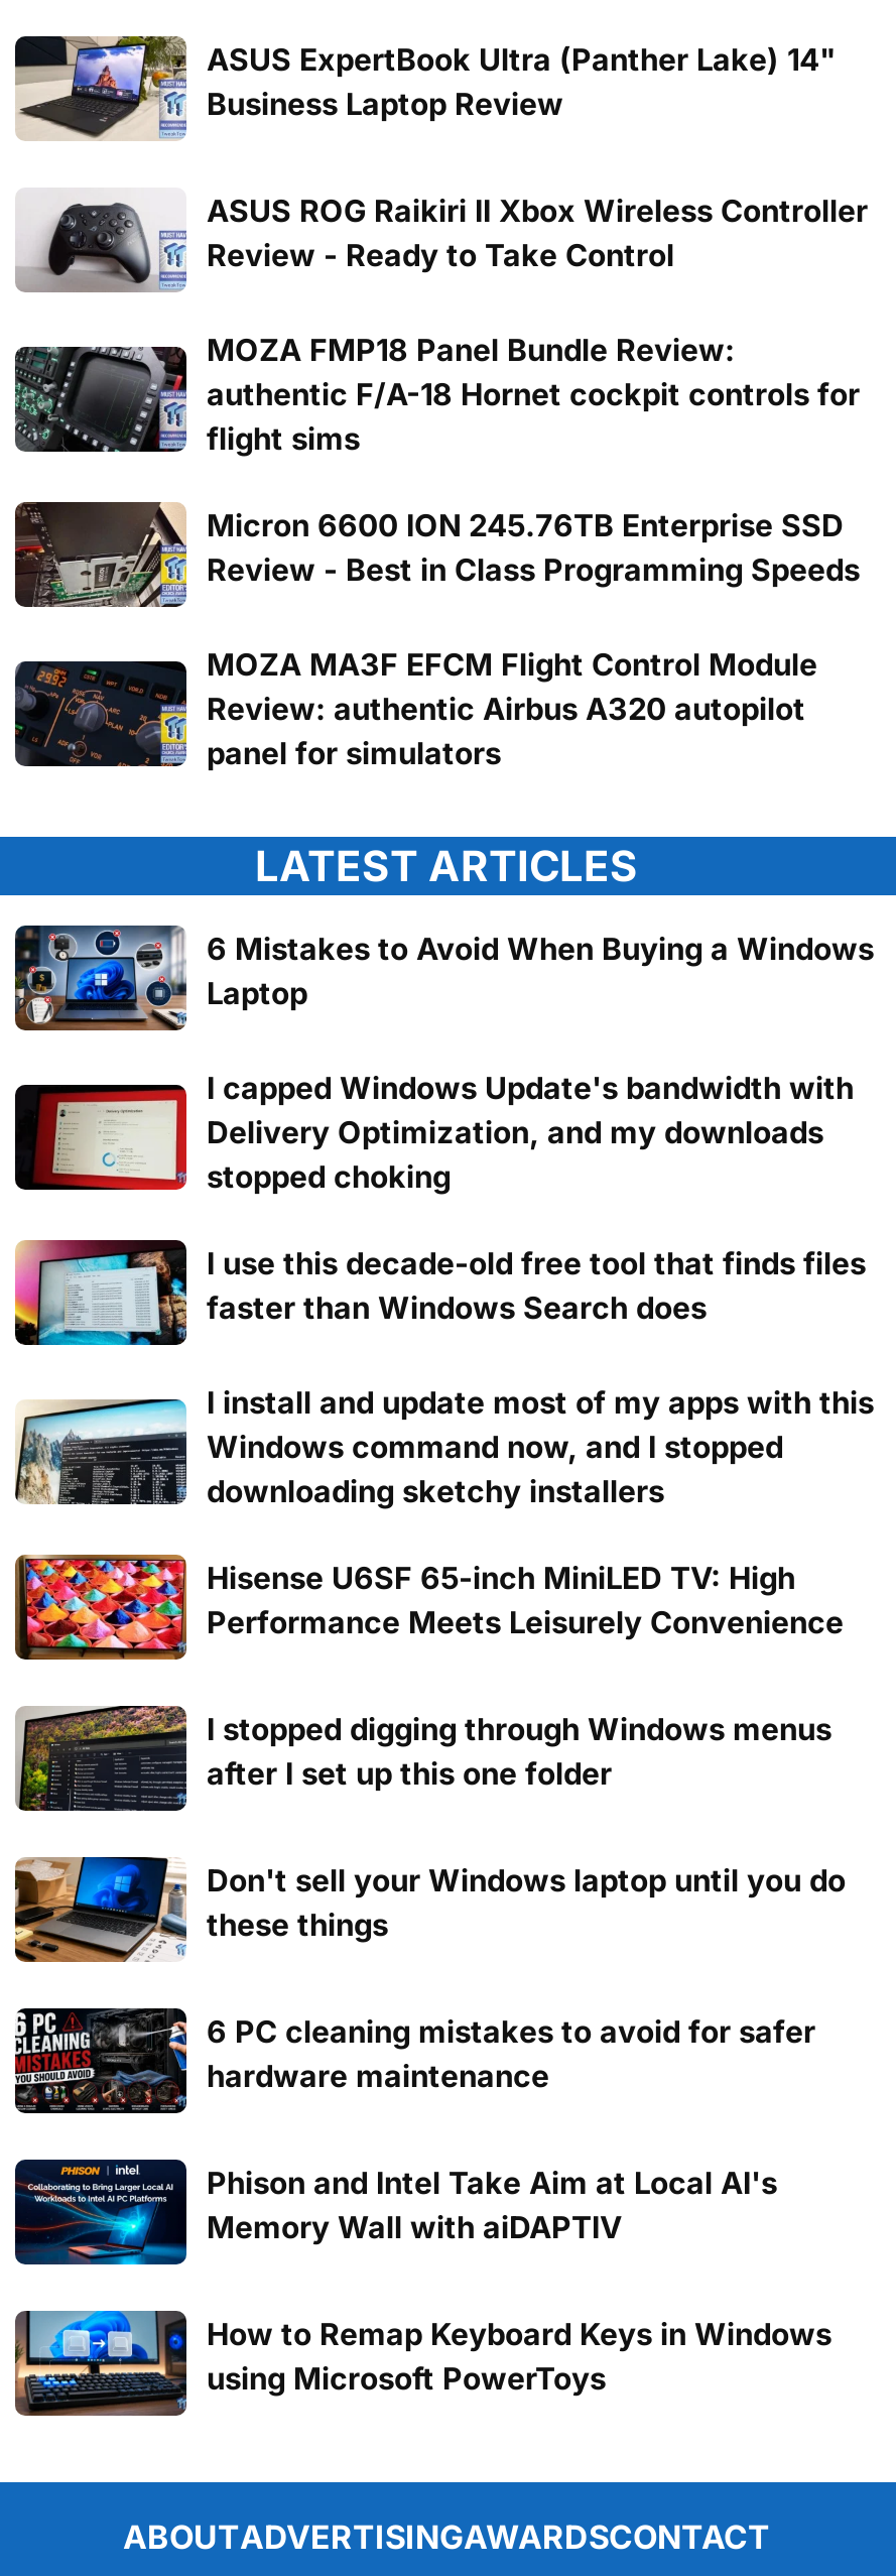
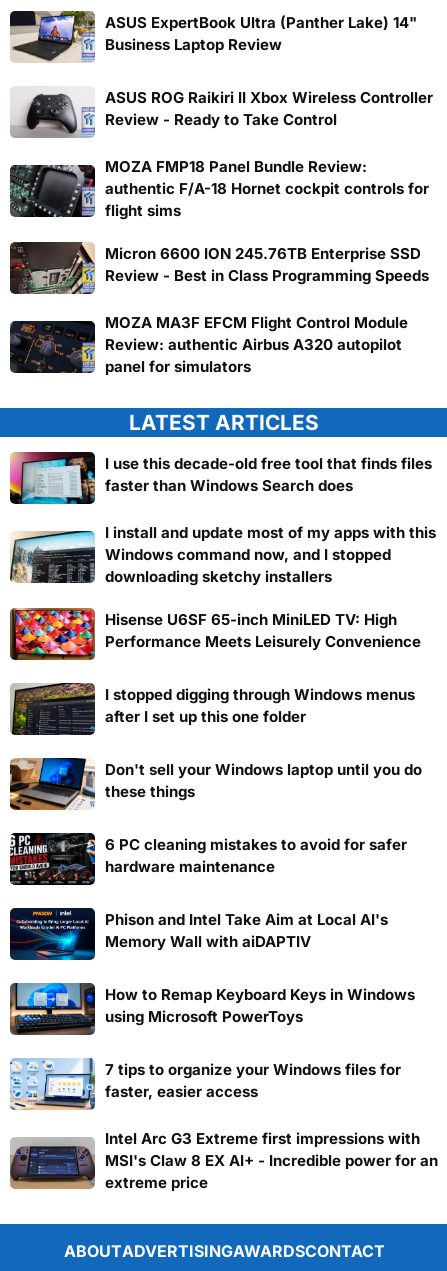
- [image]
- 6 Mistakes to Avoid When Buying a Windows
- Laptop
- I capped Windows Update's bandwidth with
- Delivery Optimization, and my downloads
- stopped choking

- [image]

moved up: [image] | I use this decade-old free tool that finds files | faster than Windows Search does | ... | How to Remap Keyboard Keys in Windows | using Microsoft PowerToys

+ [image]
+ 7 tips to organize your Windows files for
+ faster, easier access
+ Intel Arc G3 Extreme first impressions with
+ MSI's Claw 8 EX AI+ - Incredible power for an
+ extreme price

+ [image]
